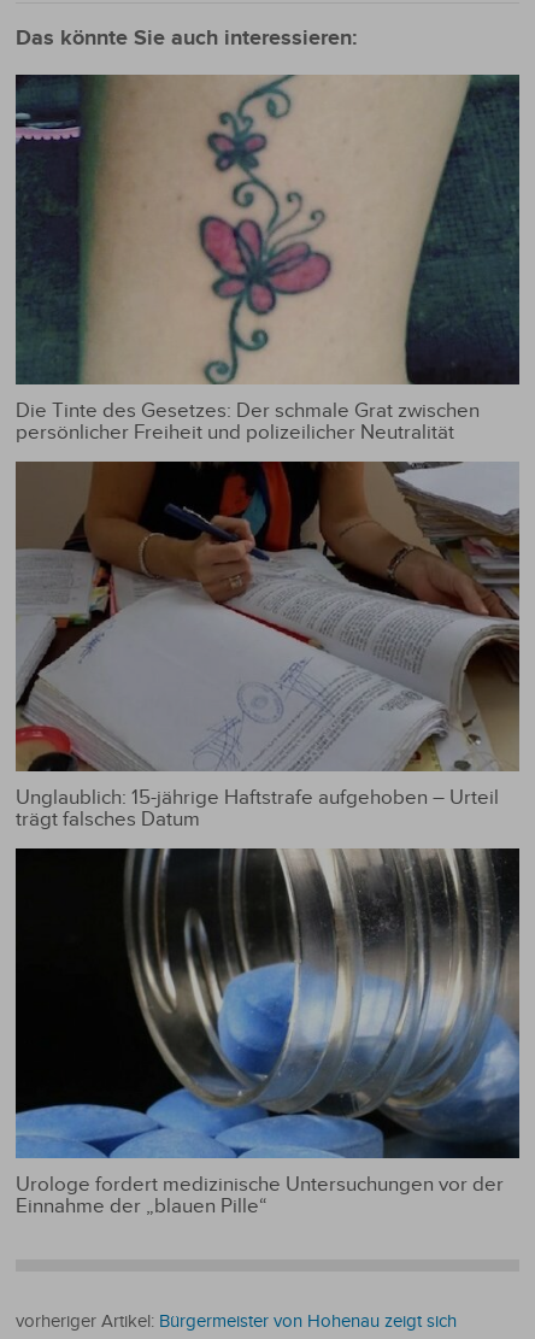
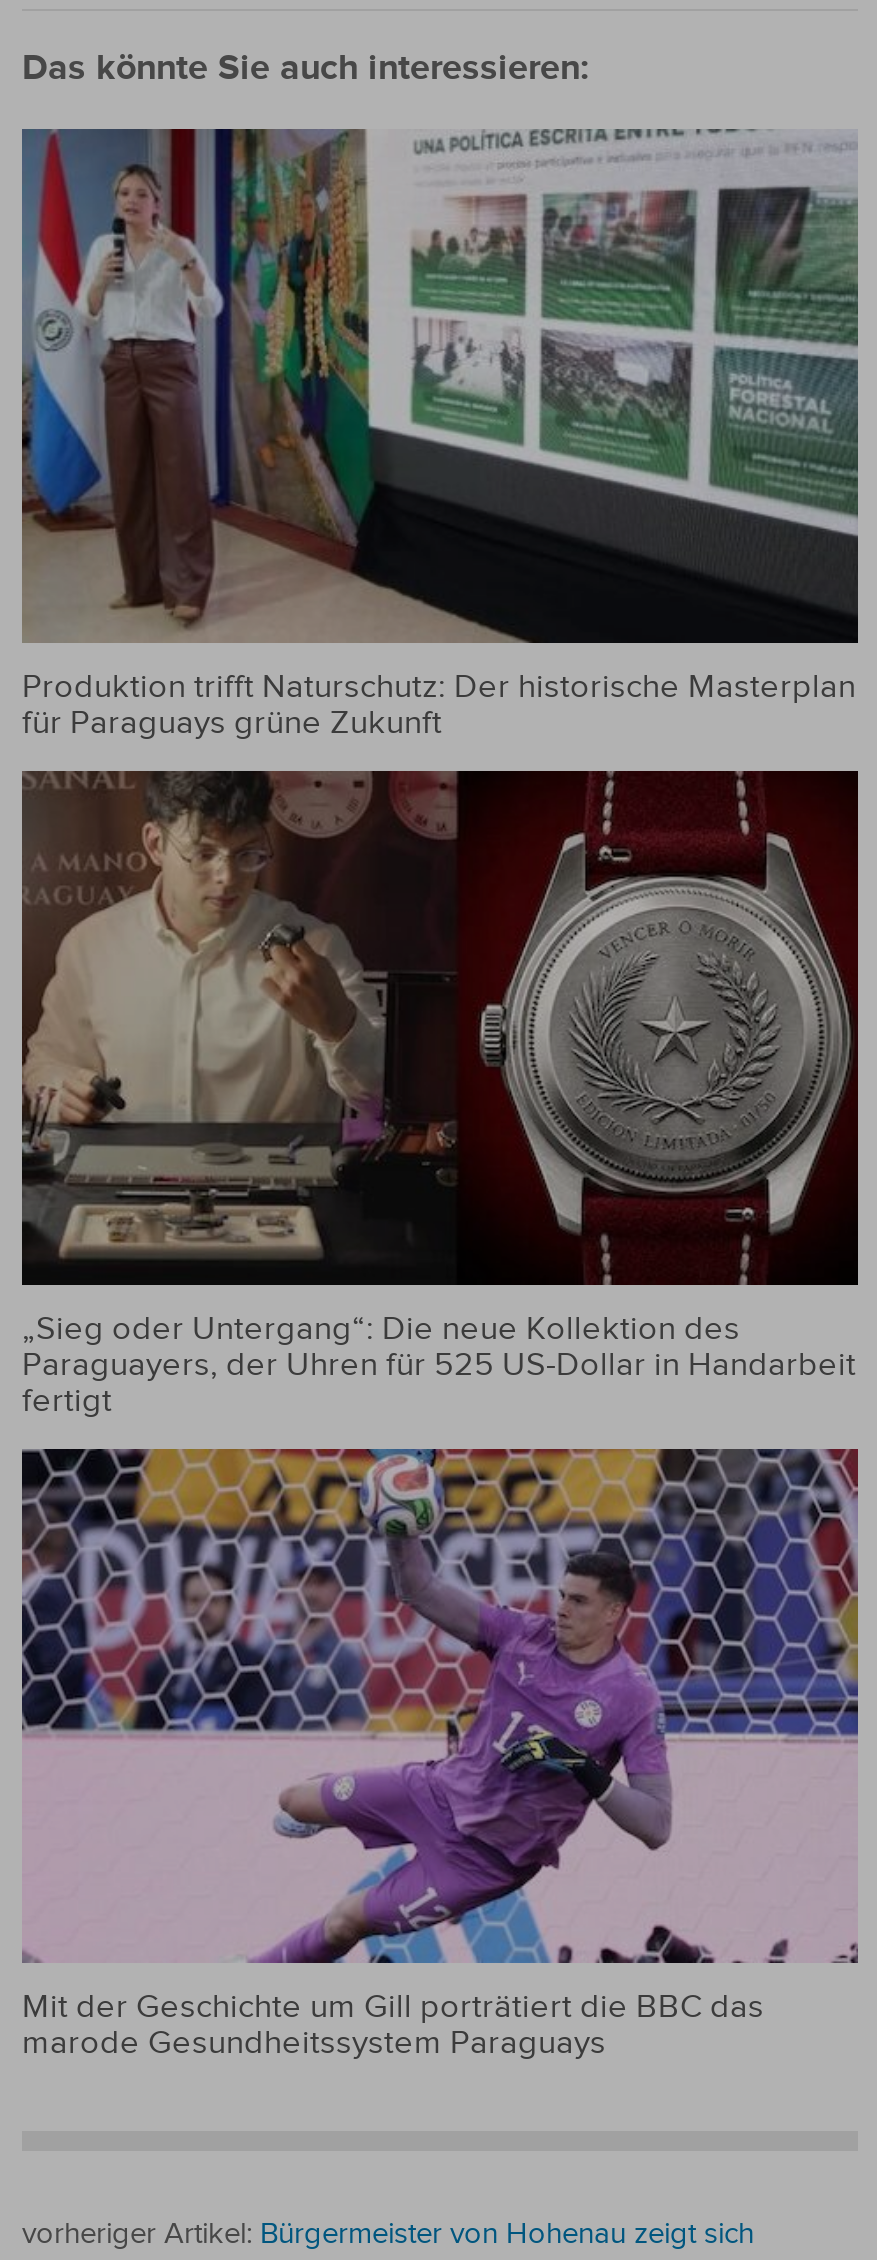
- [image]
- Die Tinte des Gesetzes: Der schmale Grat zwischen
- persönlicher Freiheit und polizeilicher Neutralität
+ [image]
+ Produktion trifft Naturschutz: Der historische Masterplan
+ für Paraguays grüne Zukunft

- [image]
- Unglaublich: 15-jährige Haftstrafe aufgehoben – Urteil
- trägt falsches Datum
+ [image]
+ „Sieg oder Untergang“: Die neue Kollektion des
+ Paraguayers, der Uhren für 525 US-Dollar in Handarbeit
+ fertigt

- [image]
- Urologe fordert medizinische Untersuchungen vor der
- Einnahme der „blauen Pille“
+ [image]
+ Mit der Geschichte um Gill porträtiert die BBC das
+ marode Gesundheitssystem Paraguays
